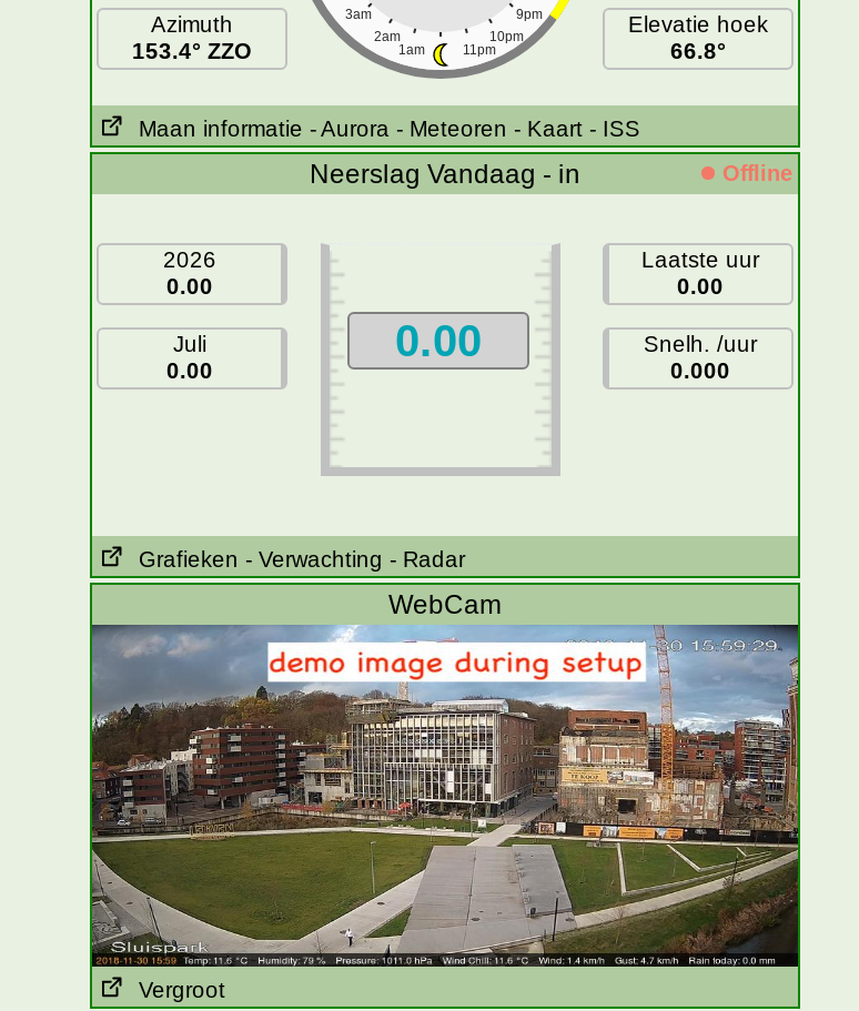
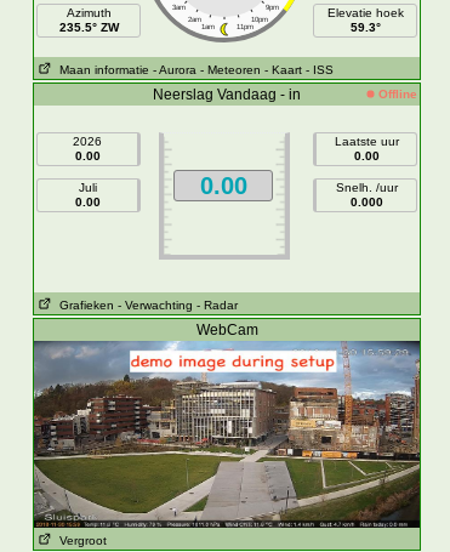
- 153.4° ZZO
+ 235.5° ZW

- 66.8°
+ 59.3°
